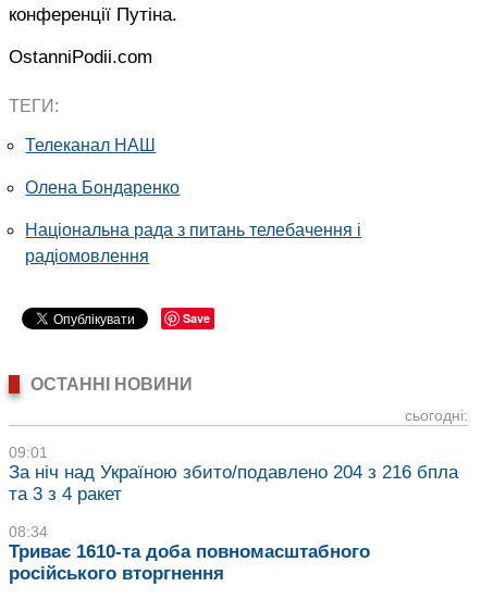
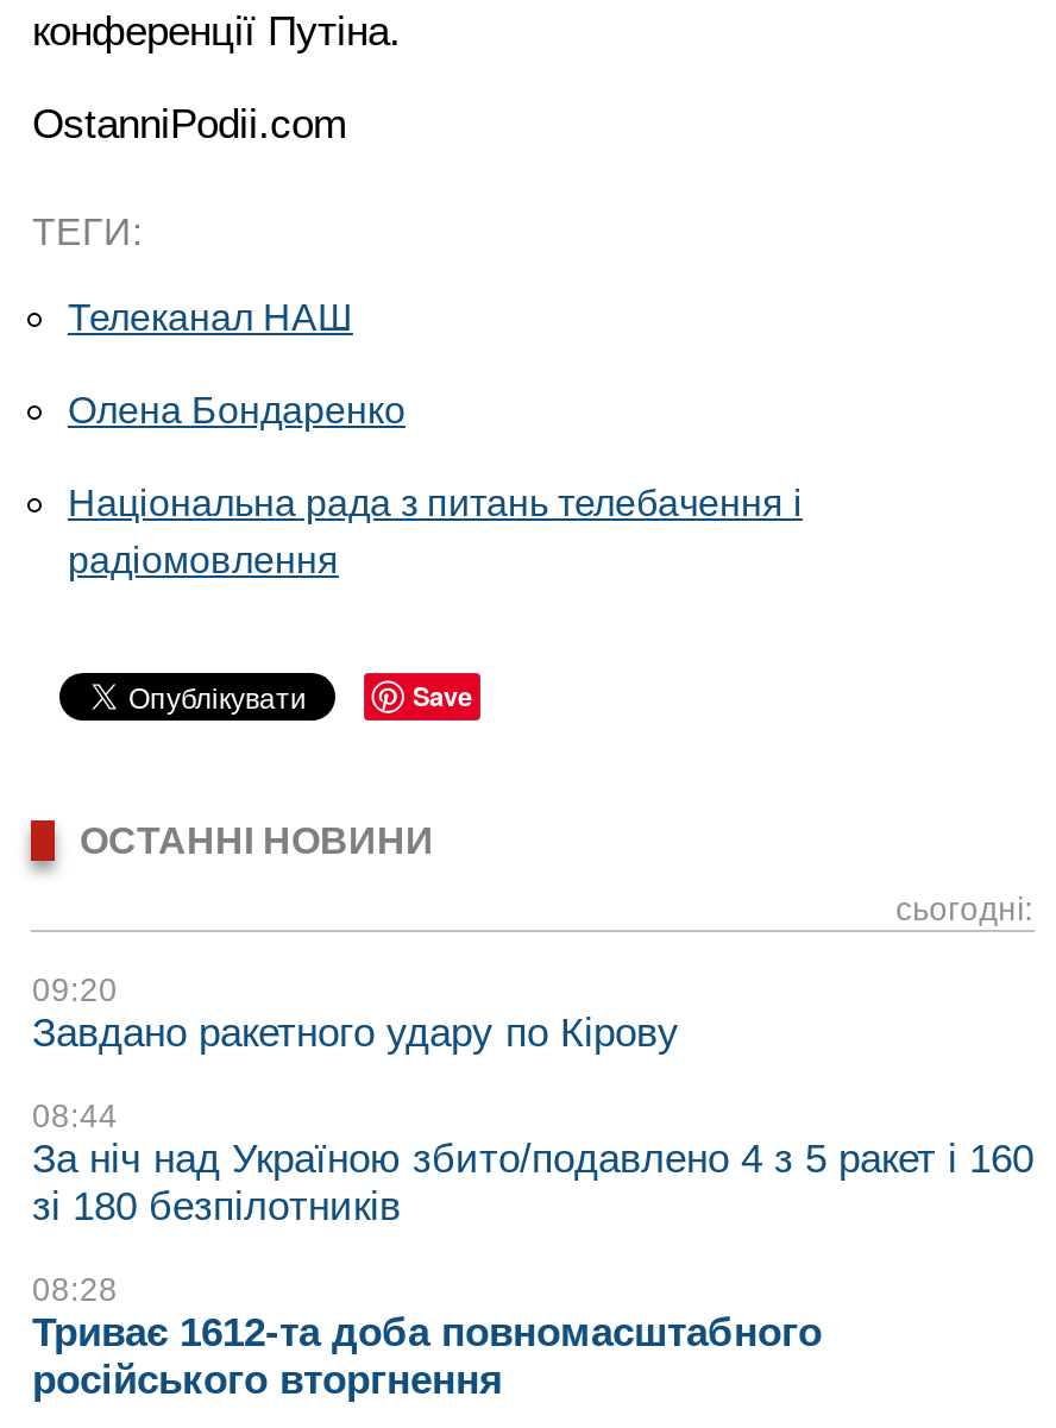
- 09:01
- За ніч над Україною збито/подавлено 204 з 216 бпла
- та 3 з 4 ракет
- 08:34
- Триває 1610-та доба повномасштабного
+ 09:20
+ Завдано ракетного удару по Кірову
+ 08:44
+ За ніч над Україною збито/подавлено 4 з 5 ракет і 160
+ зі 180 безпілотників
+ 08:28
+ Триває 1612-та доба повномасштабного
